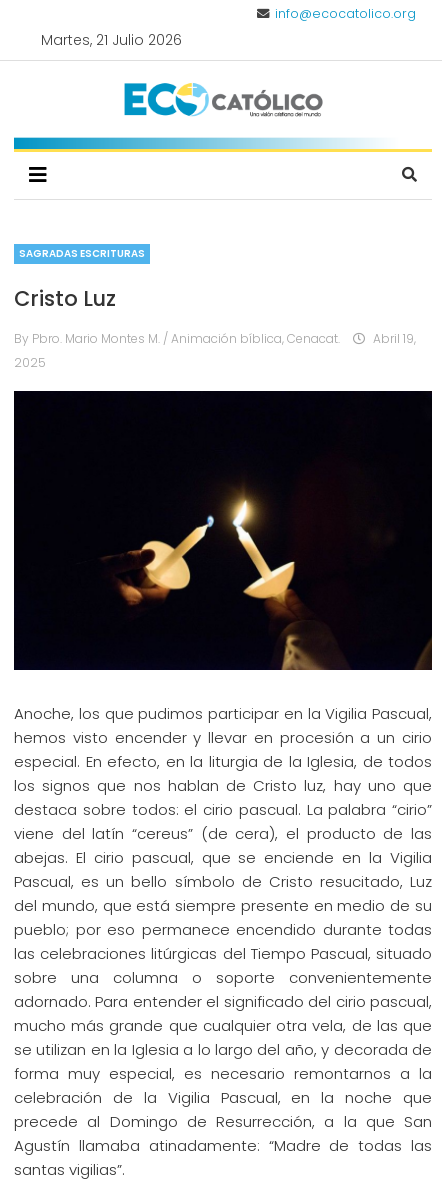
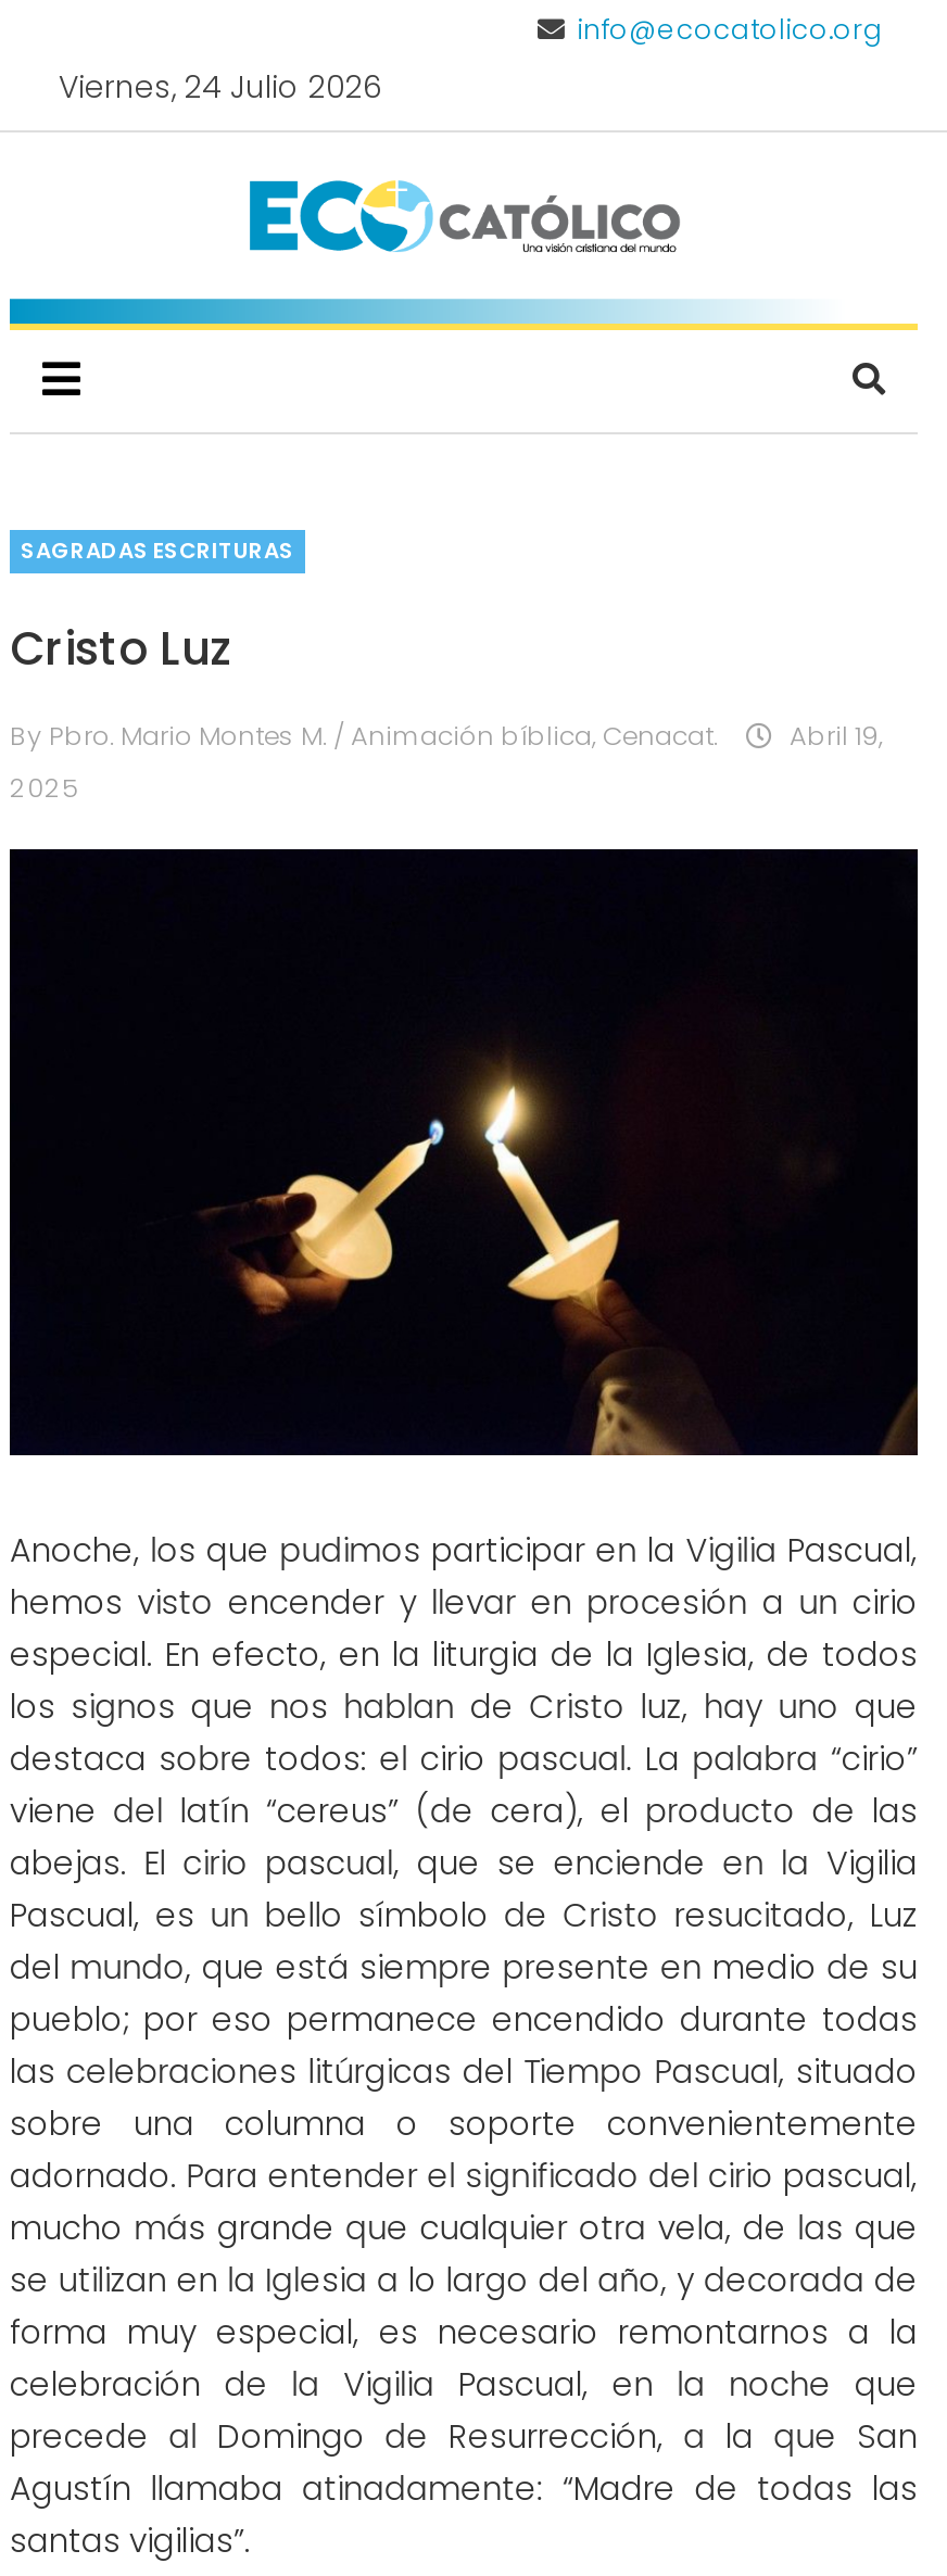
- Martes, 21 Julio 2026
+ Viernes, 24 Julio 2026
